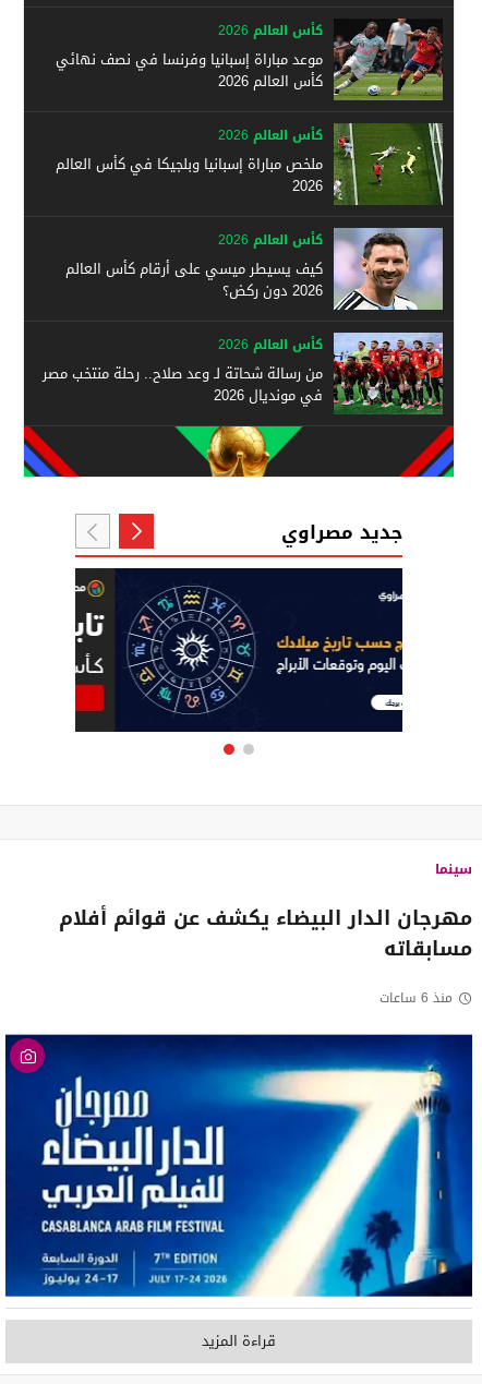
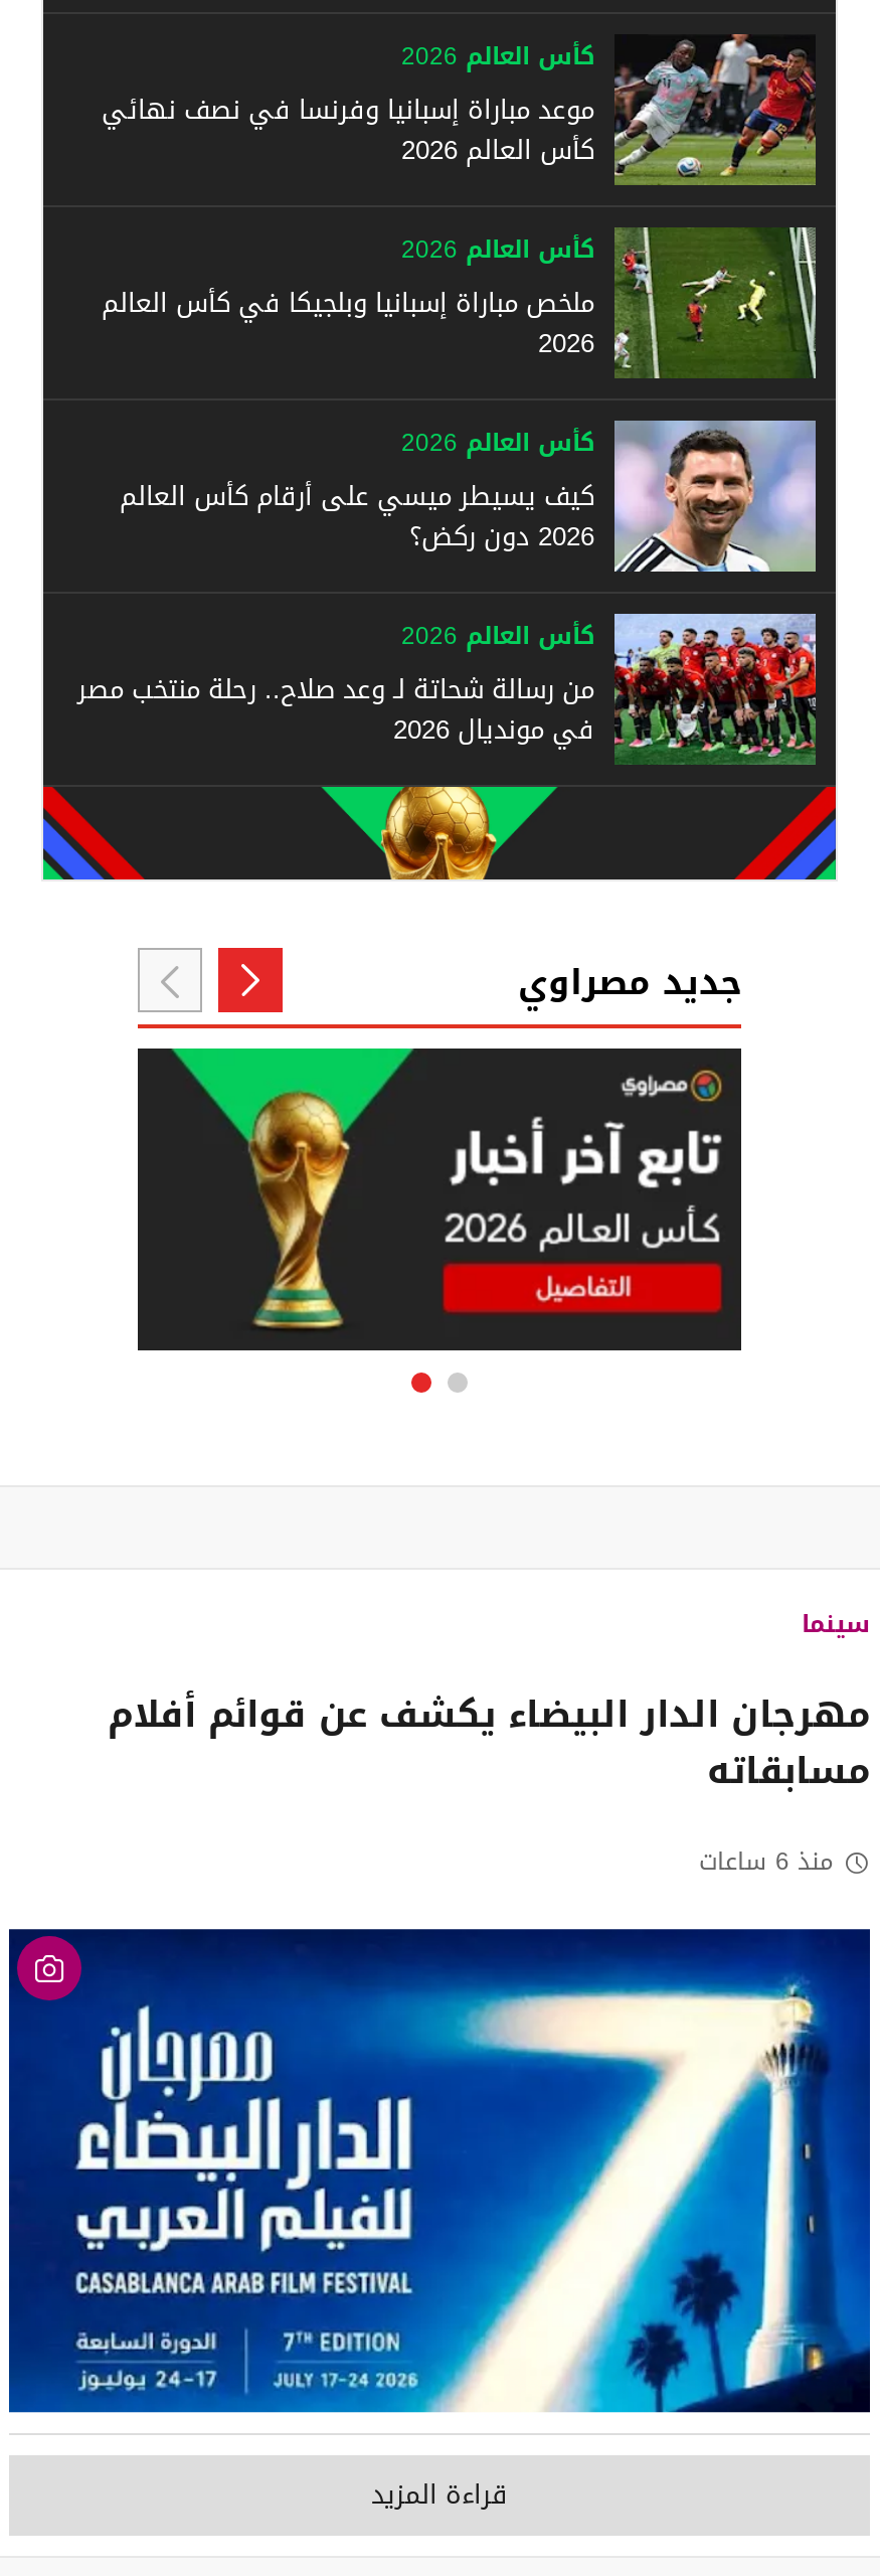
- [image]
+ [image]
